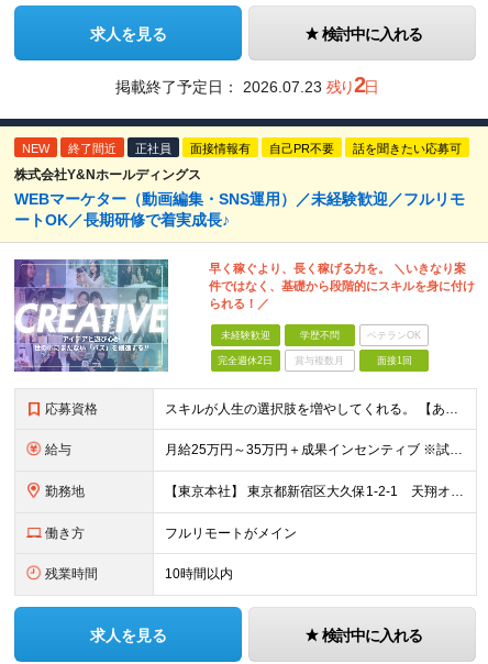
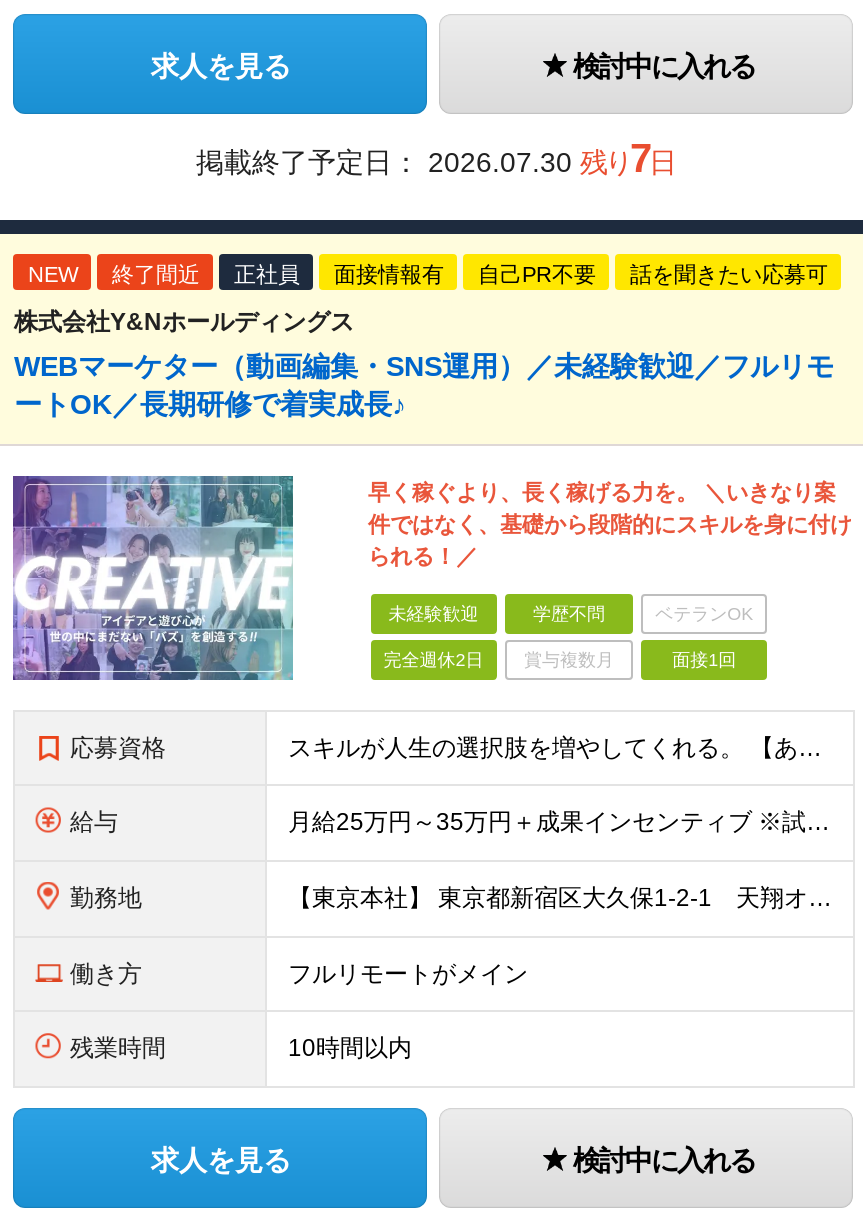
- 掲載終了予定日：2026.07.23 残り2日
+ 掲載終了予定日：2026.07.30 残り7日
